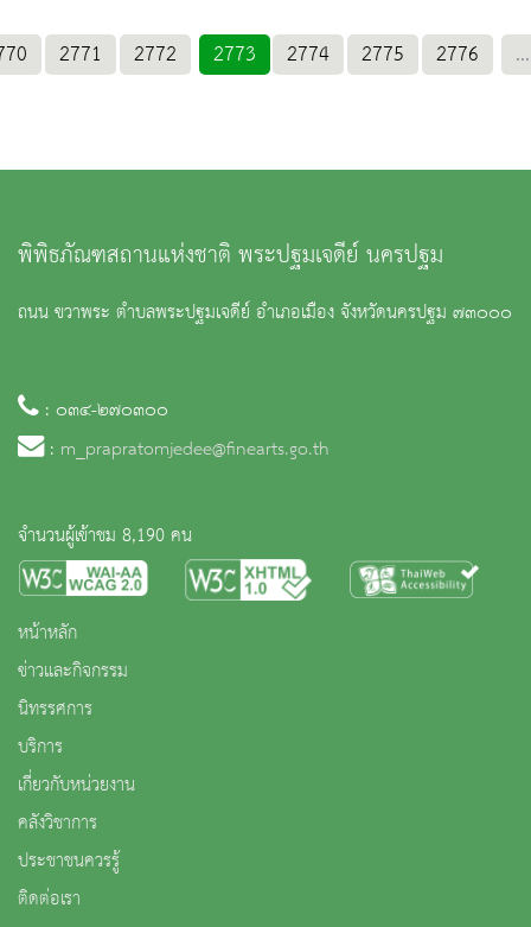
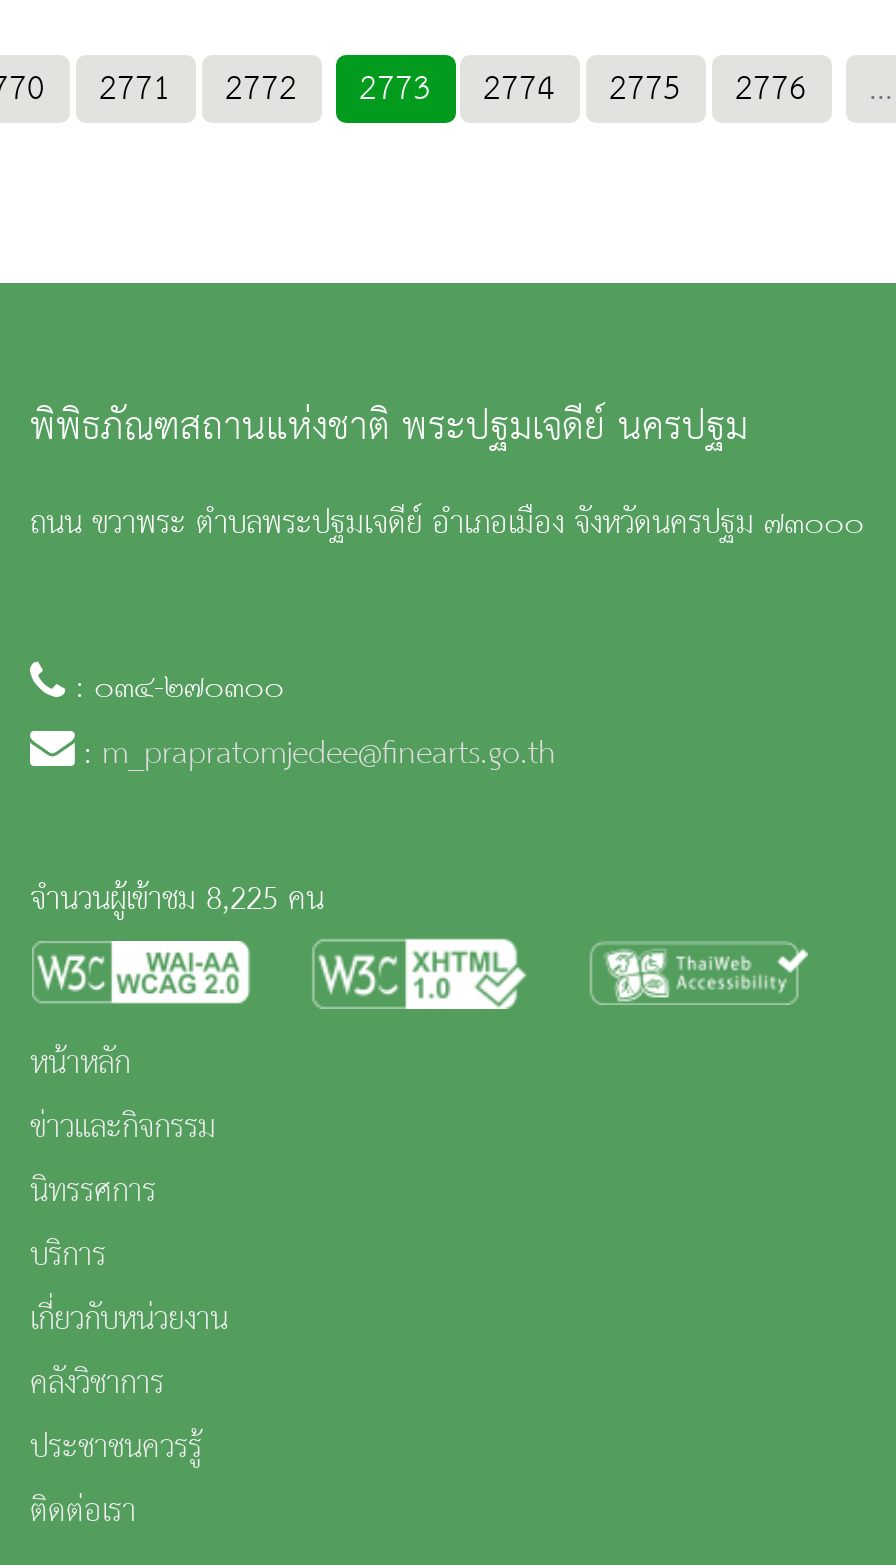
- จำนวนผู้เข้าชม 8,190 คน
+ จำนวนผู้เข้าชม 8,225 คน
